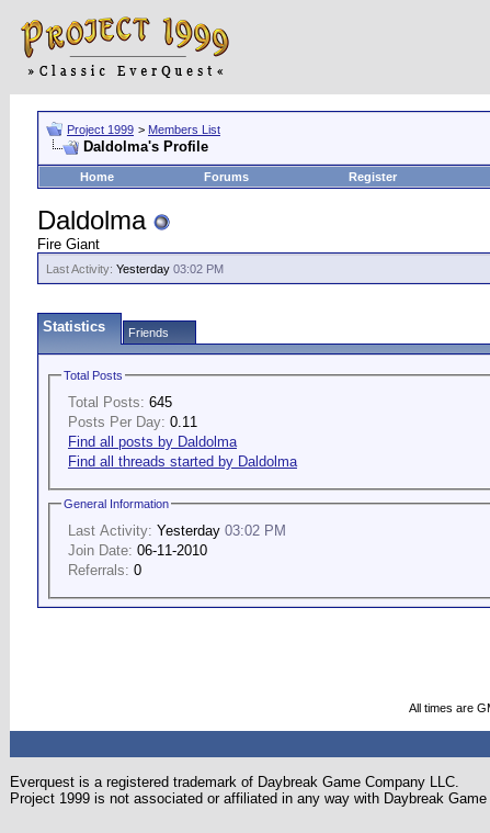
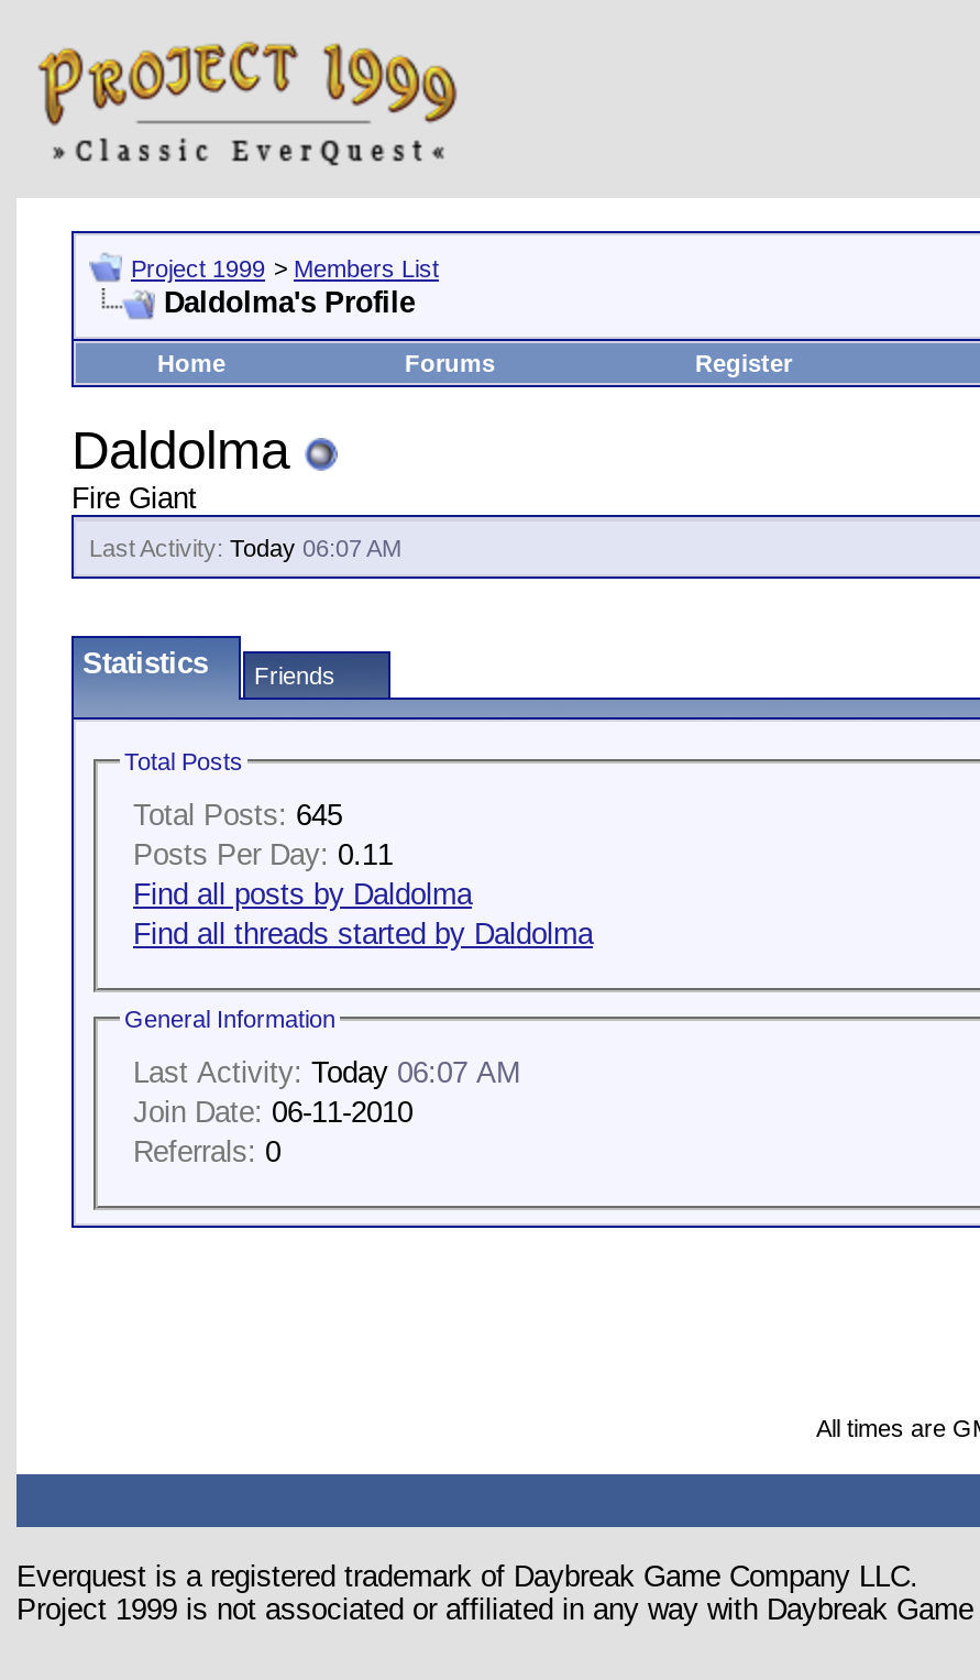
- Last Activity: Yesterday 03:02 PM
+ Last Activity: Today 06:07 AM

- Last Activity: Yesterday 03:02 PM
+ Last Activity: Today 06:07 AM
